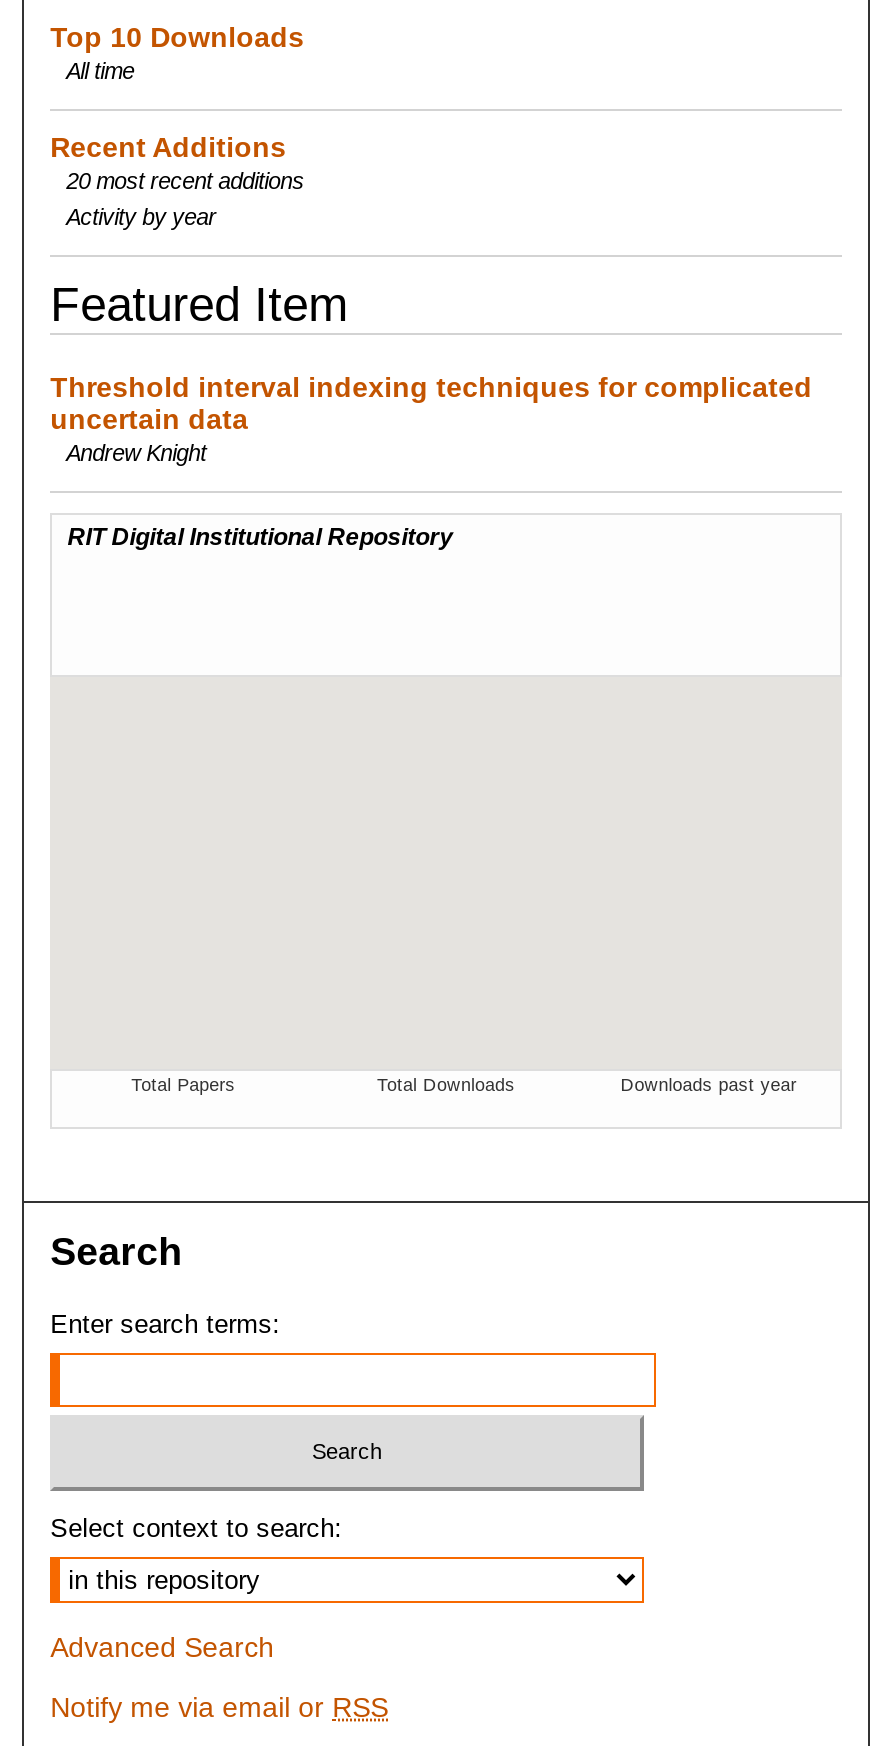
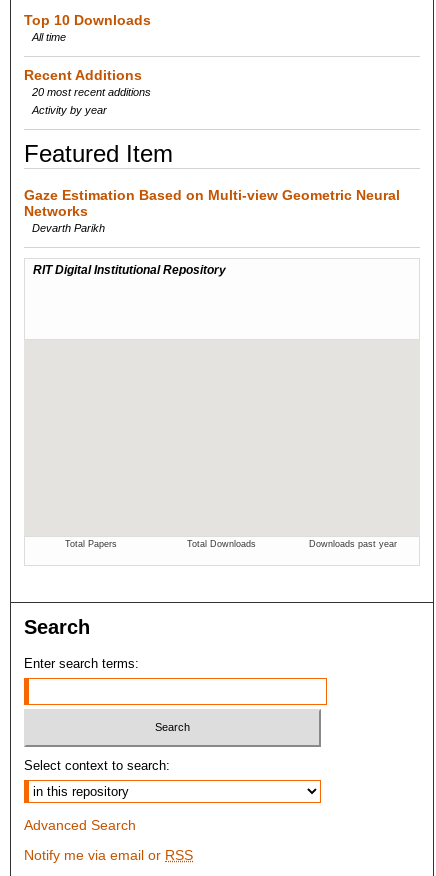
- Threshold interval indexing techniques for complicated
- uncertain data
- Andrew Knight
+ Gaze Estimation Based on Multi-view Geometric Neural
+ Networks
+ Devarth Parikh
